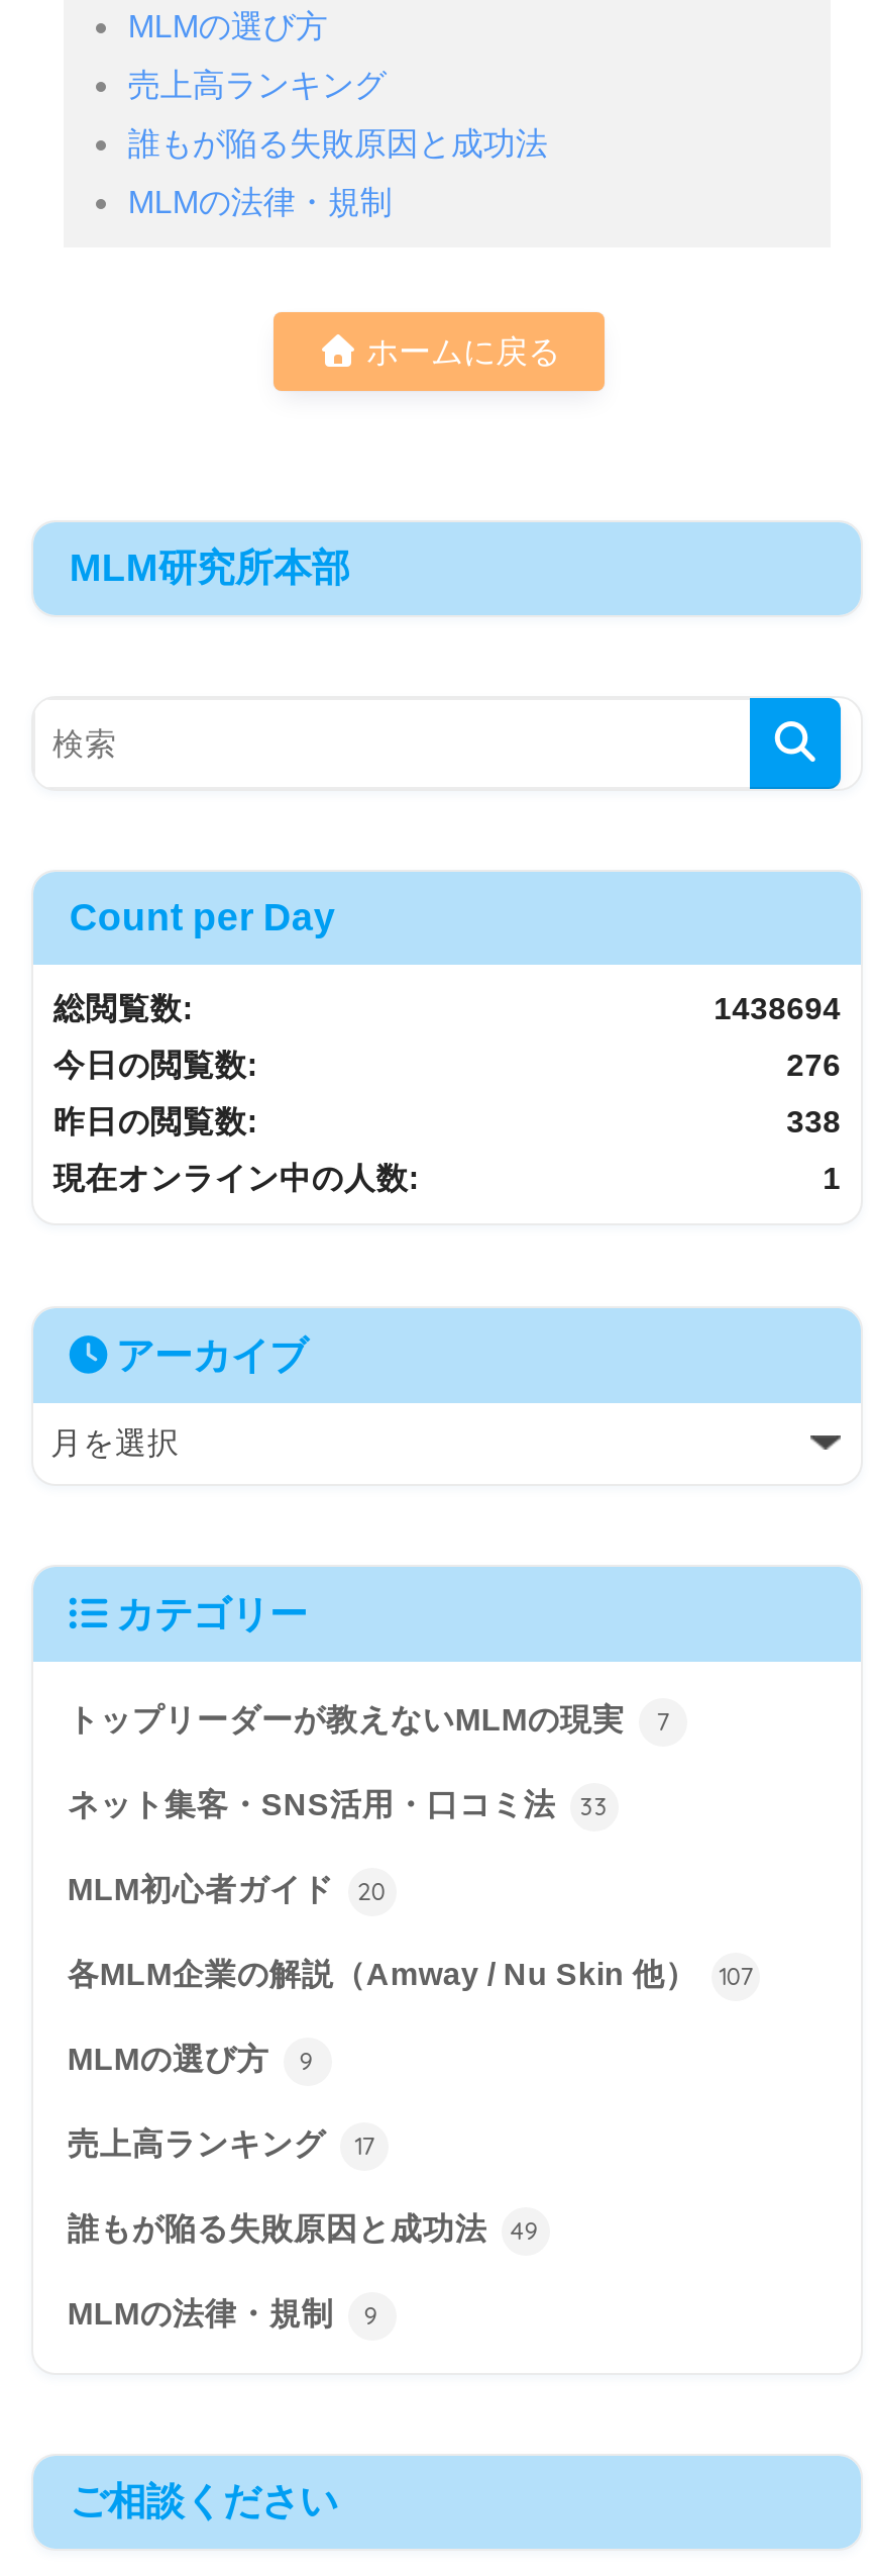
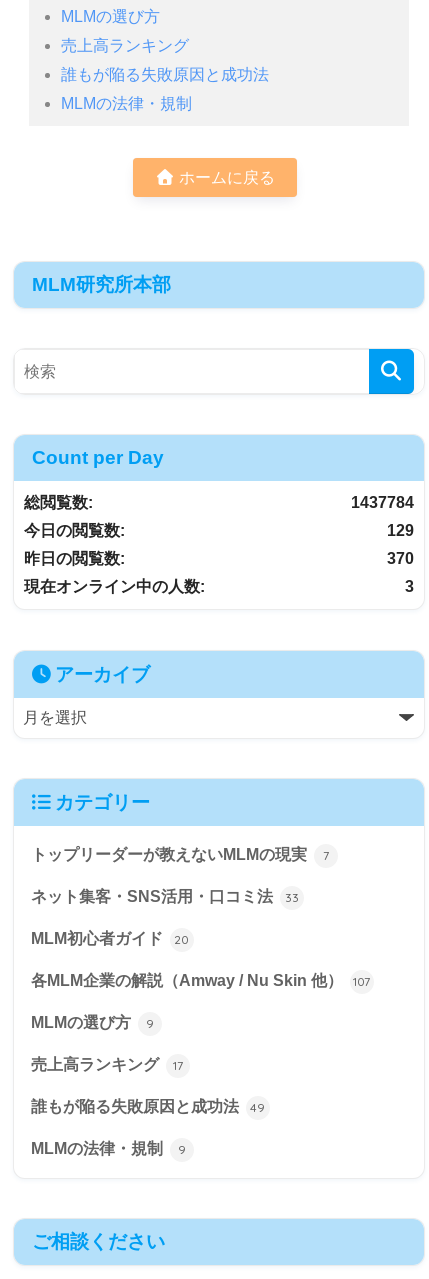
- 1438694
+ 1437784

- 276
+ 129

- 338
+ 370

- 1
+ 3
